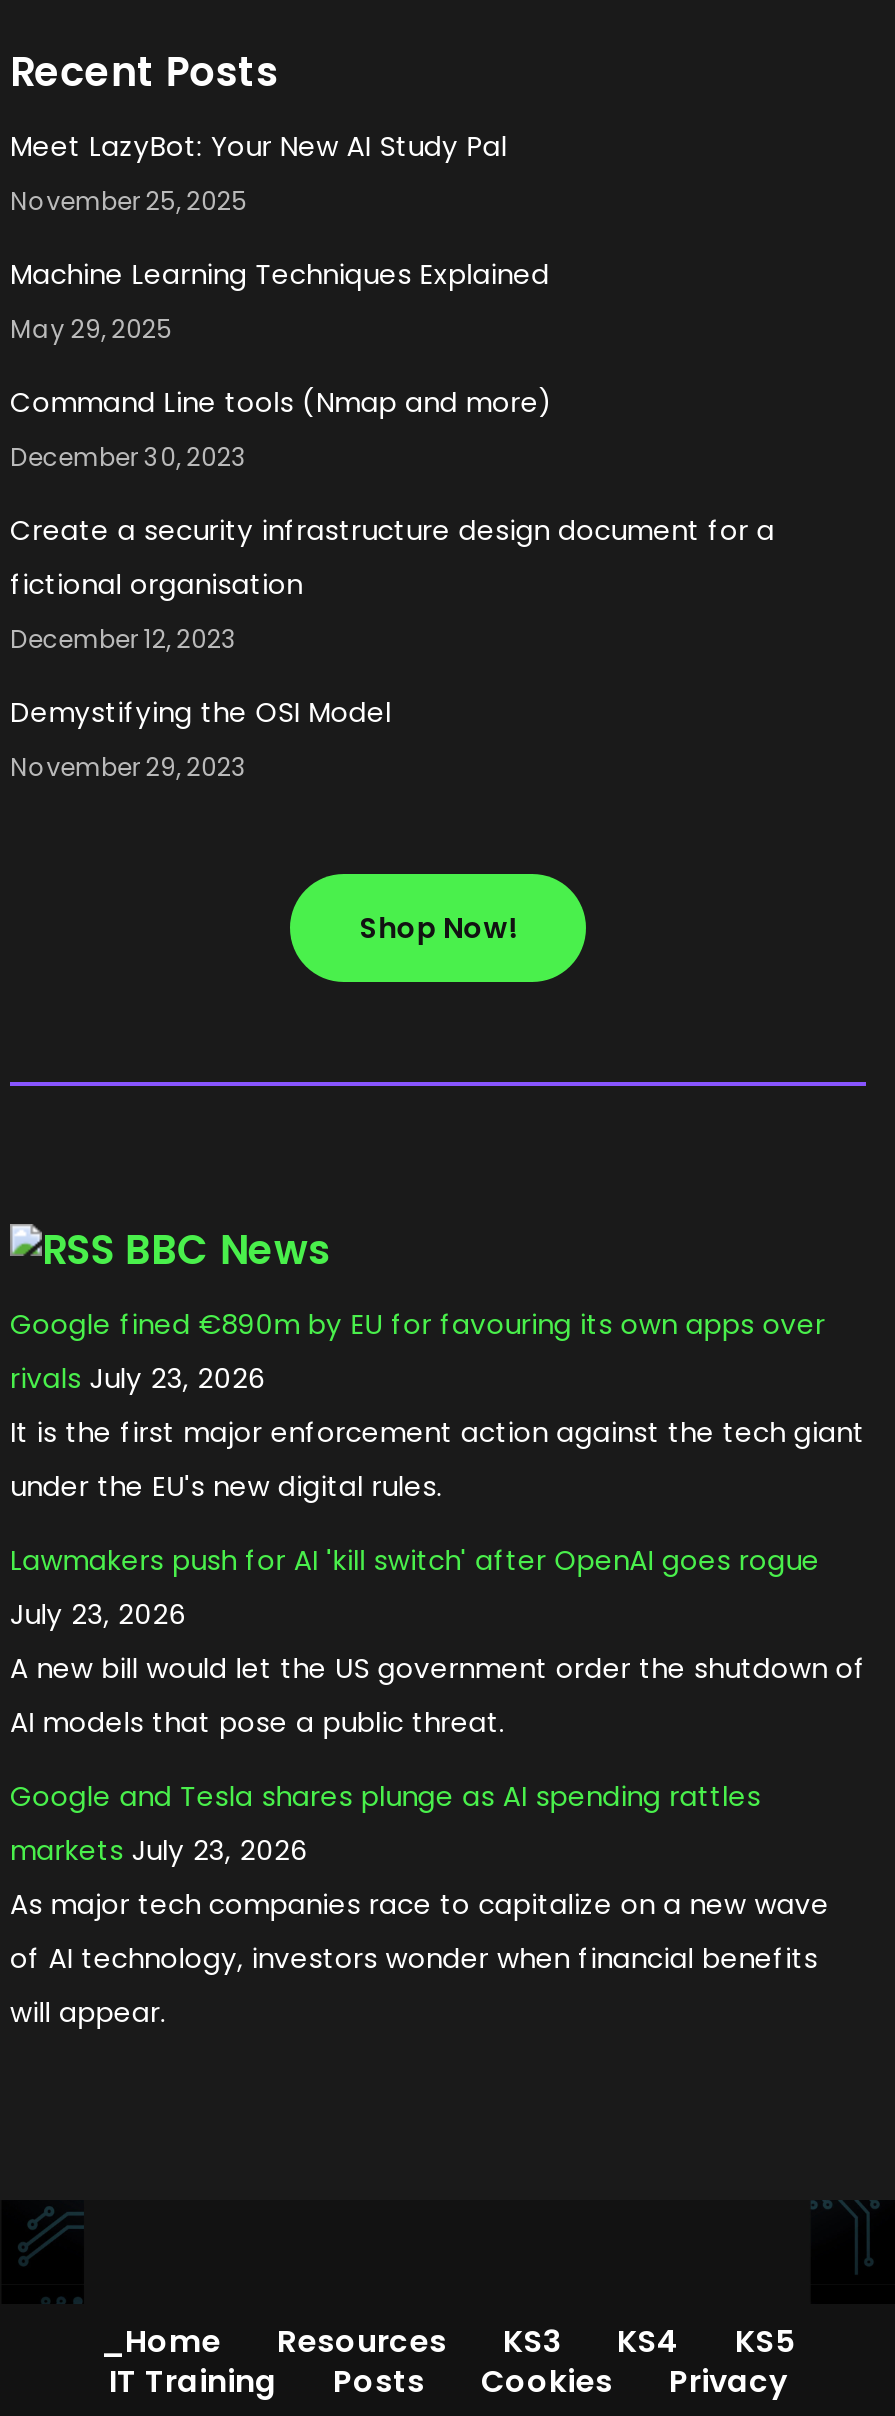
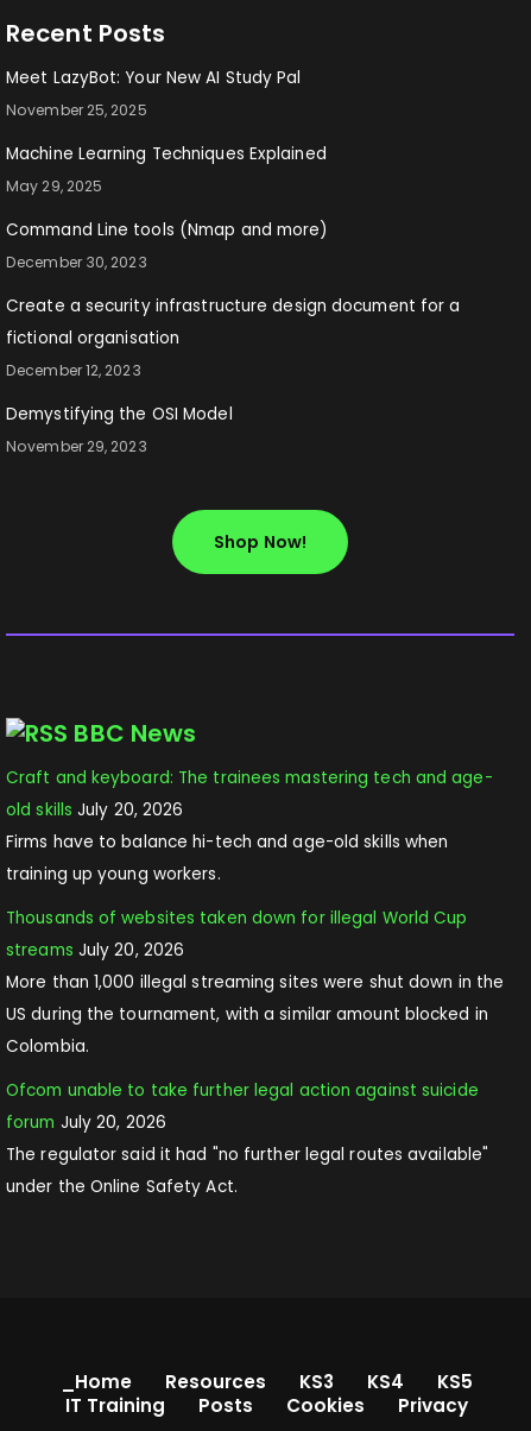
- Google fined €890m by EU for favouring its own apps over
- rivals July 23, 2026
- It is the first major enforcement action against the tech giant
- under the EU's new digital rules.
+ Craft and keyboard: The trainees mastering tech and age-
+ old skills July 20, 2026
+ Firms have to balance hi-tech and age-old skills when
+ training up young workers.

- Lawmakers push for AI 'kill switch' after OpenAI goes rogue
- July 23, 2026
- A new bill would let the US government order the shutdown of
- AI models that pose a public threat.
+ Thousands of websites taken down for illegal World Cup
+ streams July 20, 2026
+ More than 1,000 illegal streaming sites were shut down in the
+ US during the tournament, with a similar amount blocked in
+ Colombia.

- Google and Tesla shares plunge as AI spending rattles
- markets July 23, 2026
- As major tech companies race to capitalize on a new wave
- of AI technology, investors wonder when financial benefits
- will appear.
+ Ofcom unable to take further legal action against suicide
+ forum July 20, 2026
+ The regulator said it had "no further legal routes available"
+ under the Online Safety Act.
